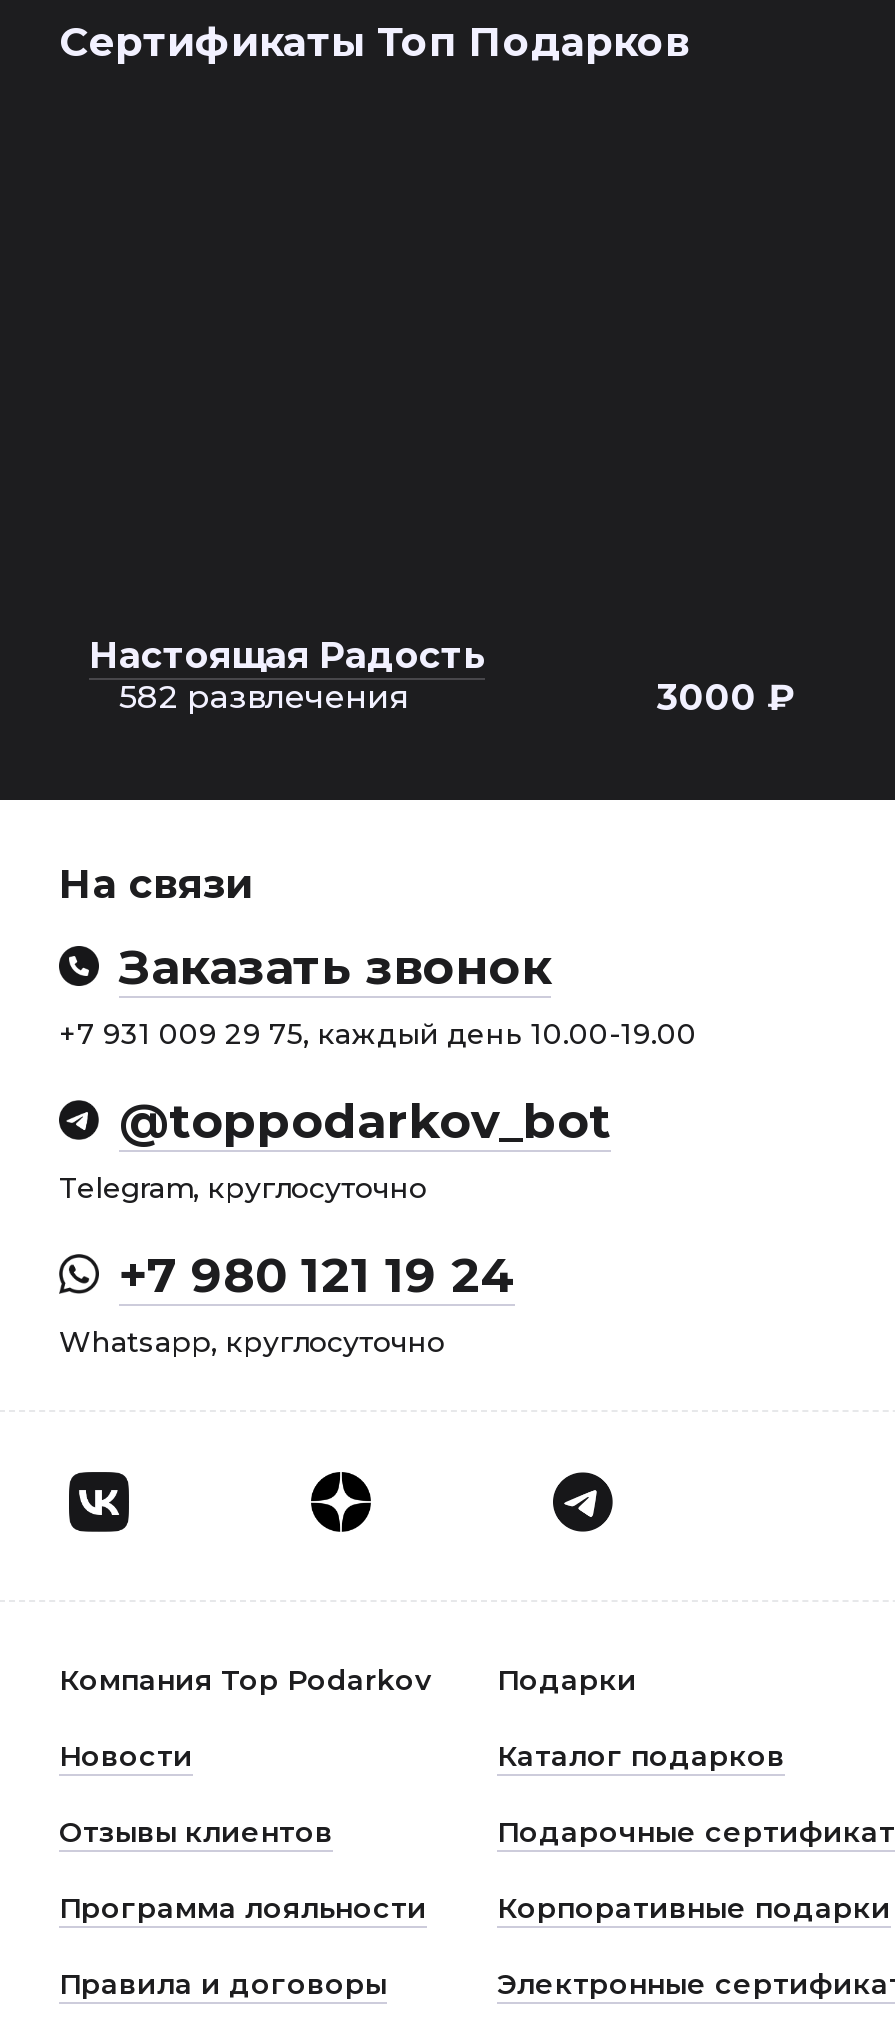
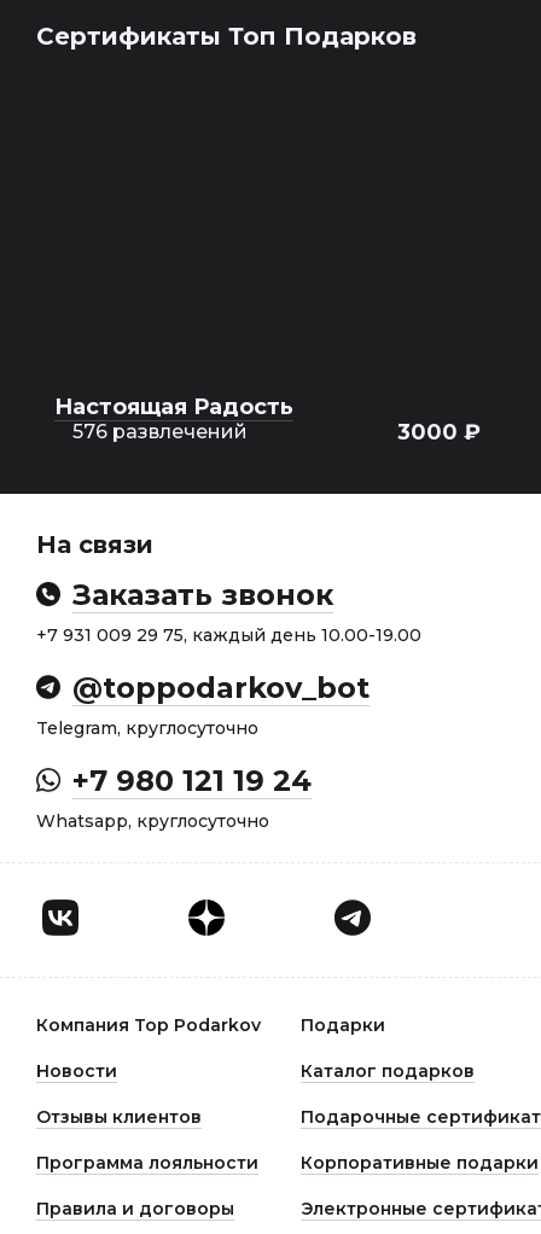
- 582 развлечения
+ 576 развлечений
